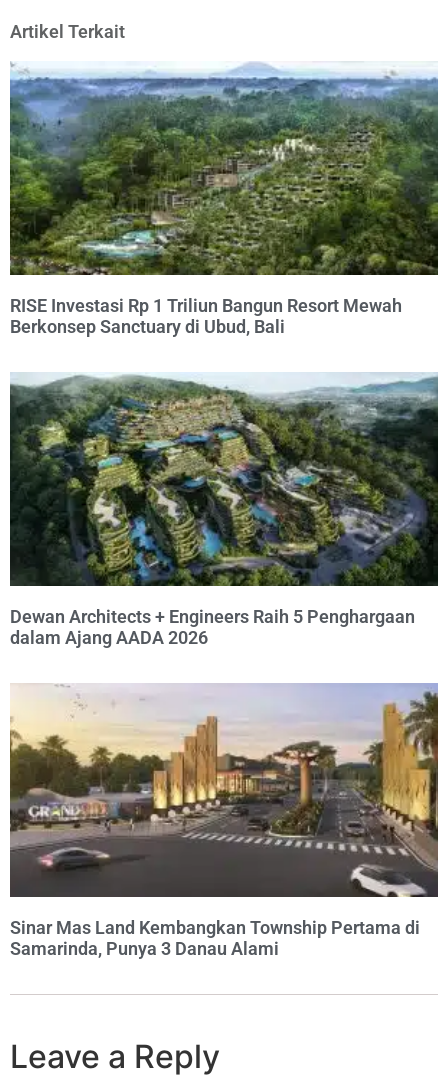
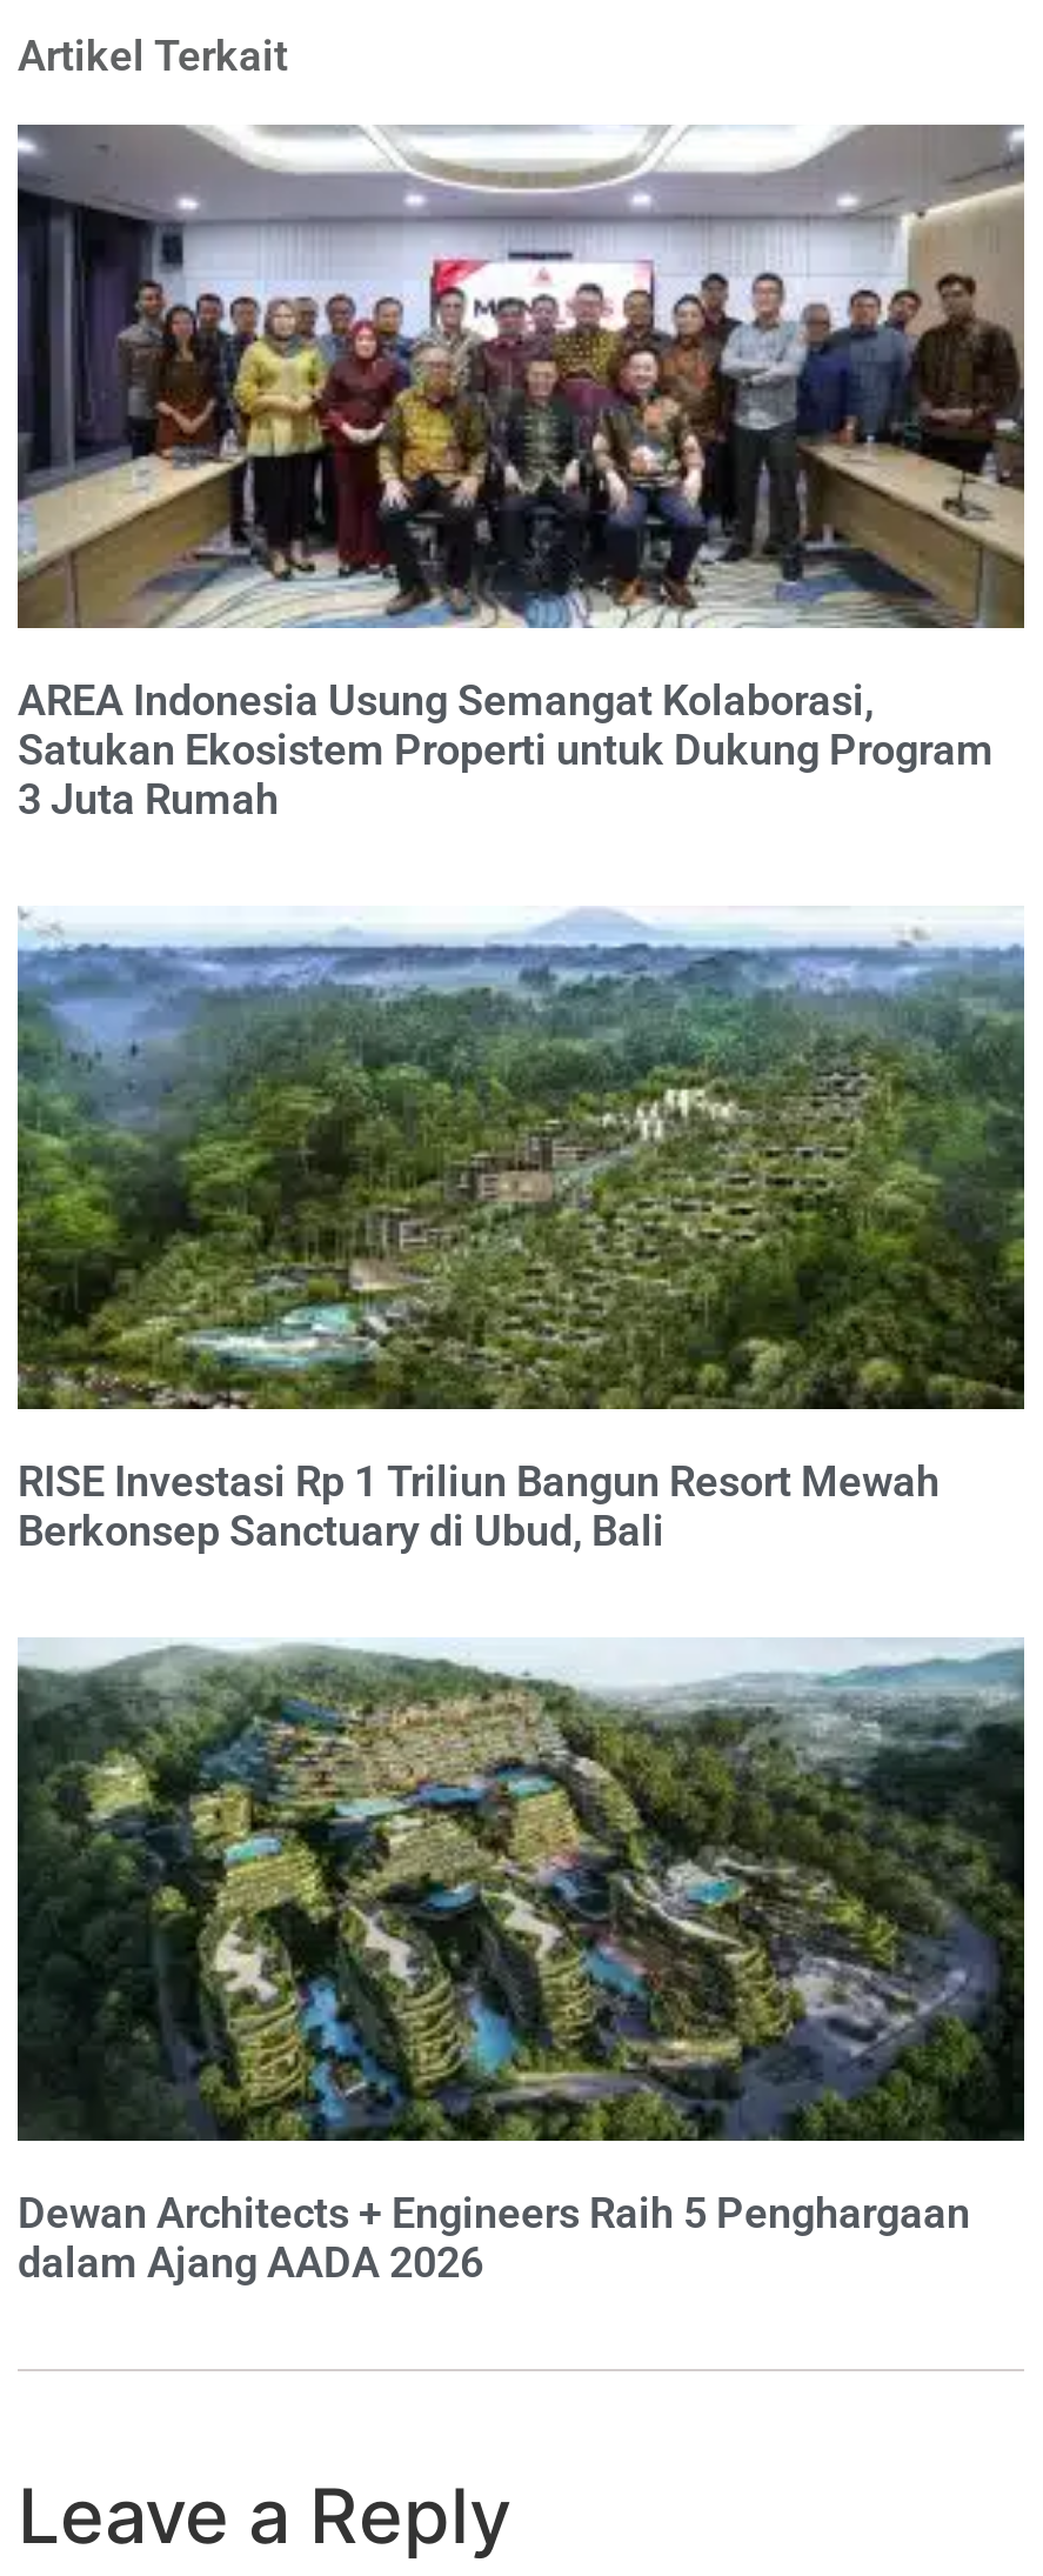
+ [image]
+ AREA Indonesia Usung Semangat Kolaborasi,
+ Satukan Ekosistem Properti untuk Dukung Program
+ 3 Juta Rumah

moved down: [image] | RISE Investasi Rp 1 Triliun Bangun Resort Mewah | Berkonsep Sanctuary di Ubud, Bali | Dewan Architects + Engineers Raih 5 Penghargaan | dalam Ajang AADA 2026

- [image]
- Sinar Mas Land Kembangkan Township Pertama di
- Samarinda, Punya 3 Danau Alami
